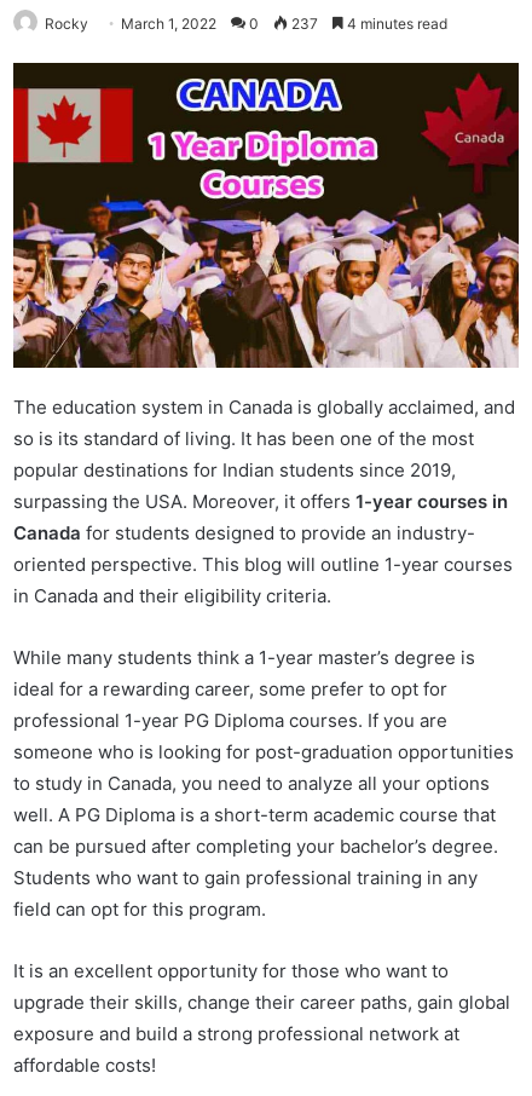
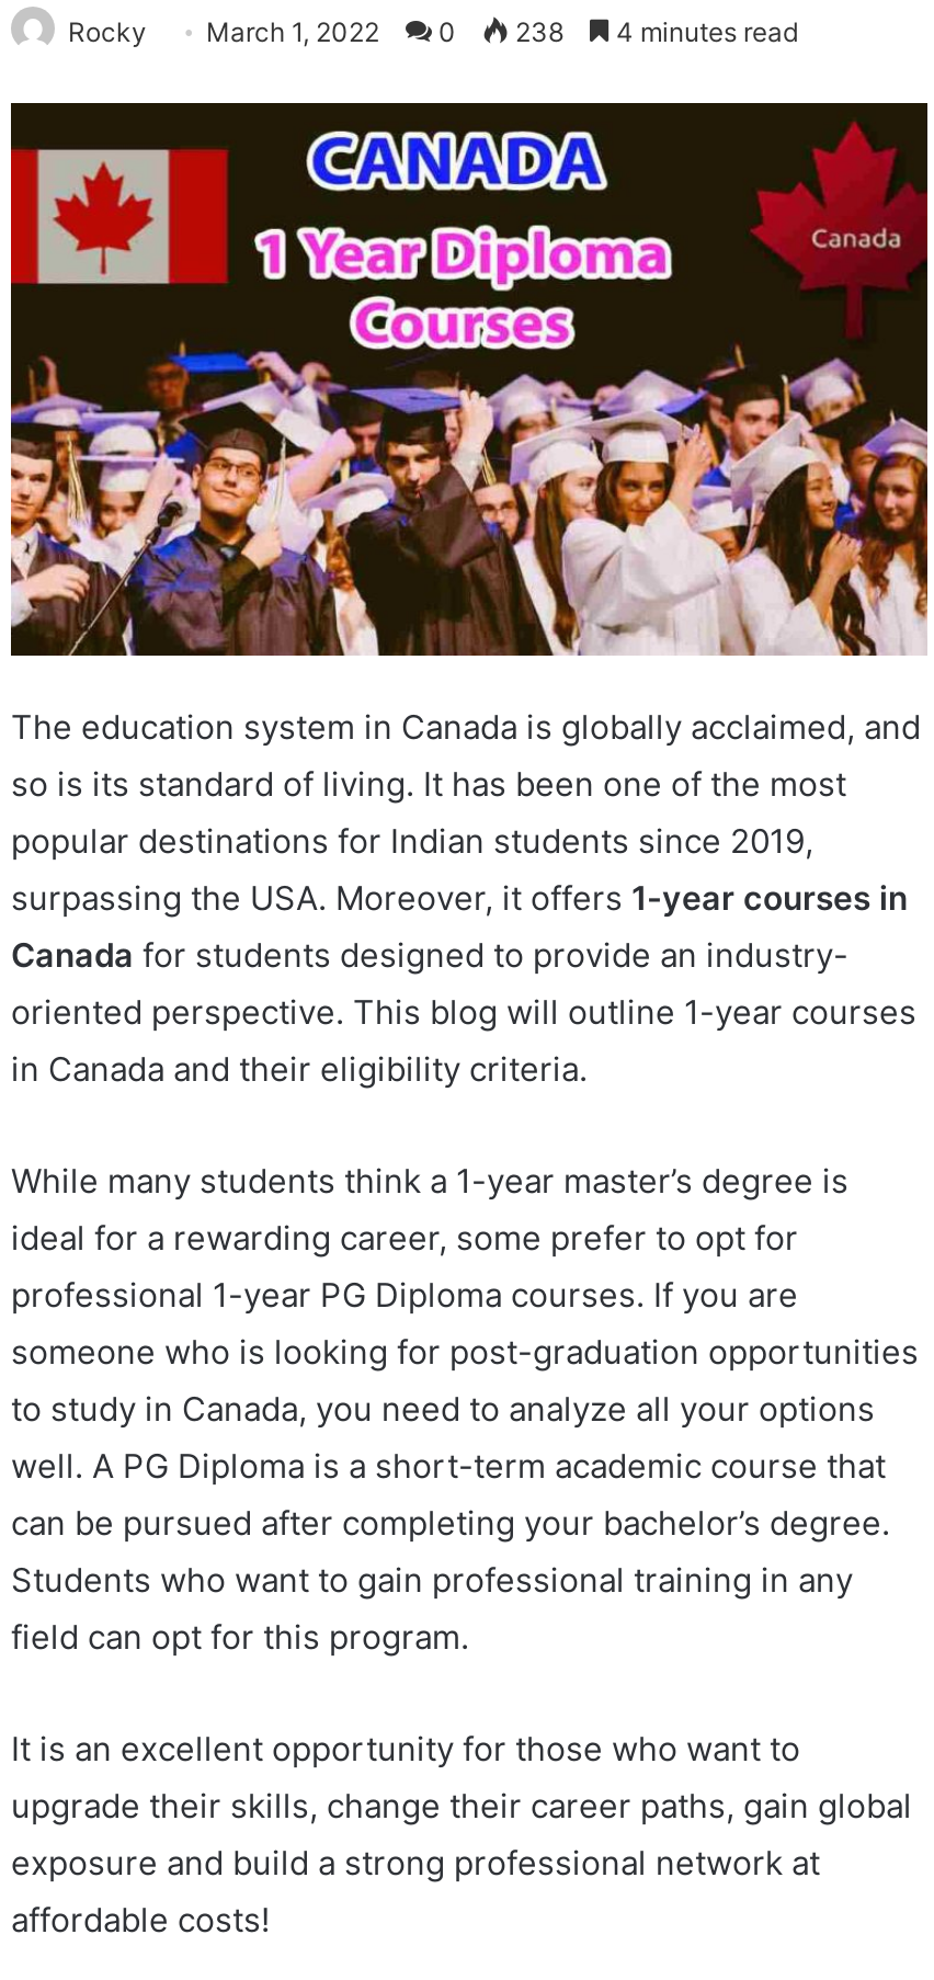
- Rocky March 1, 2022 0 237 4 minutes read
+ Rocky March 1, 2022 0 238 4 minutes read
